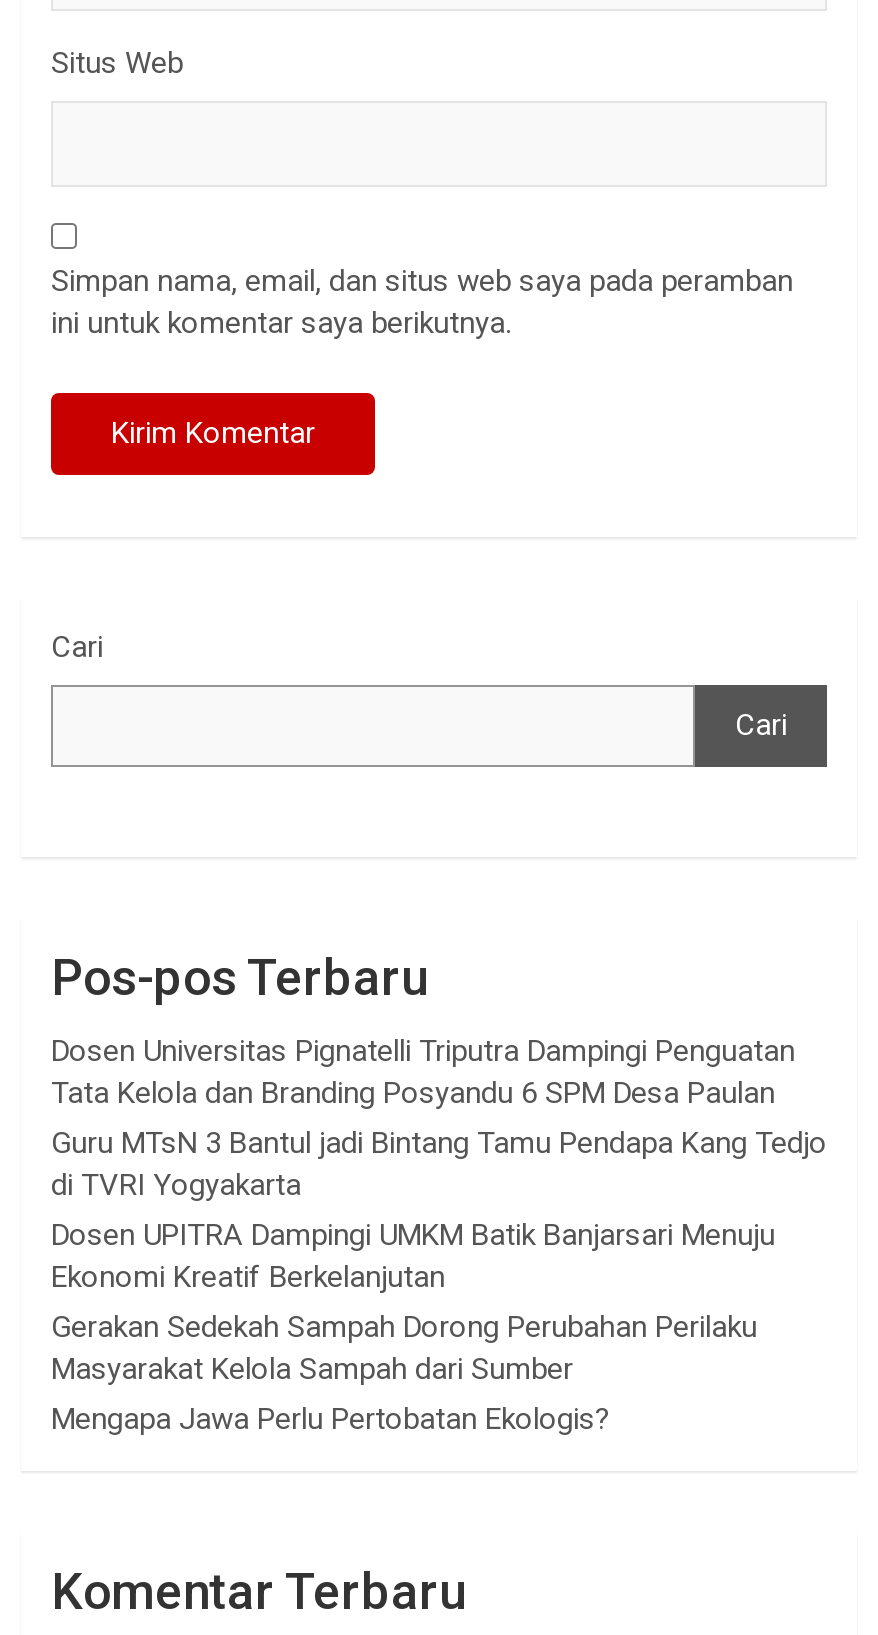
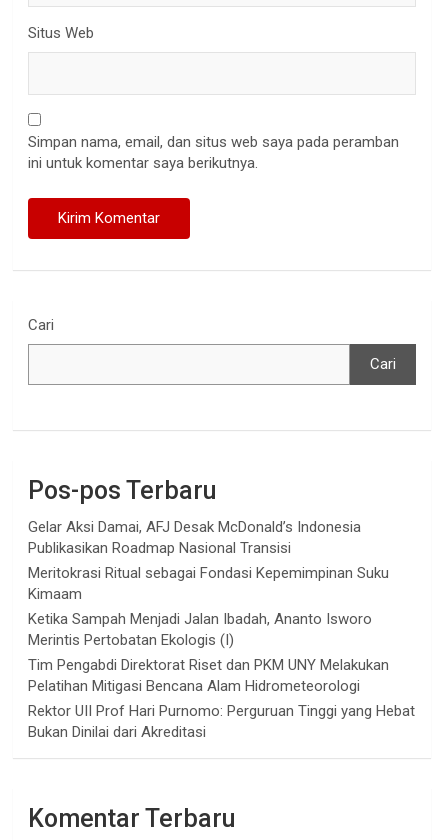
- Dosen Universitas Pignatelli Triputra Dampingi Penguatan
- Tata Kelola dan Branding Posyandu 6 SPM Desa Paulan
- Guru MTsN 3 Bantul jadi Bintang Tamu Pendapa Kang Tedjo
- di TVRI Yogyakarta
- Dosen UPITRA Dampingi UMKM Batik Banjarsari Menuju
- Ekonomi Kreatif Berkelanjutan
- Gerakan Sedekah Sampah Dorong Perubahan Perilaku
- Masyarakat Kelola Sampah dari Sumber
- Mengapa Jawa Perlu Pertobatan Ekologis?
+ Gelar Aksi Damai, AFJ Desak McDonald’s Indonesia
+ Publikasikan Roadmap Nasional Transisi
+ Meritokrasi Ritual sebagai Fondasi Kepemimpinan Suku
+ Kimaam
+ Ketika Sampah Menjadi Jalan Ibadah, Ananto Isworo
+ Merintis Pertobatan Ekologis (I)
+ Tim Pengabdi Direktorat Riset dan PKM UNY Melakukan
+ Pelatihan Mitigasi Bencana Alam Hidrometeorologi
+ Rektor UII Prof Hari Purnomo: Perguruan Tinggi yang Hebat
+ Bukan Dinilai dari Akreditasi
